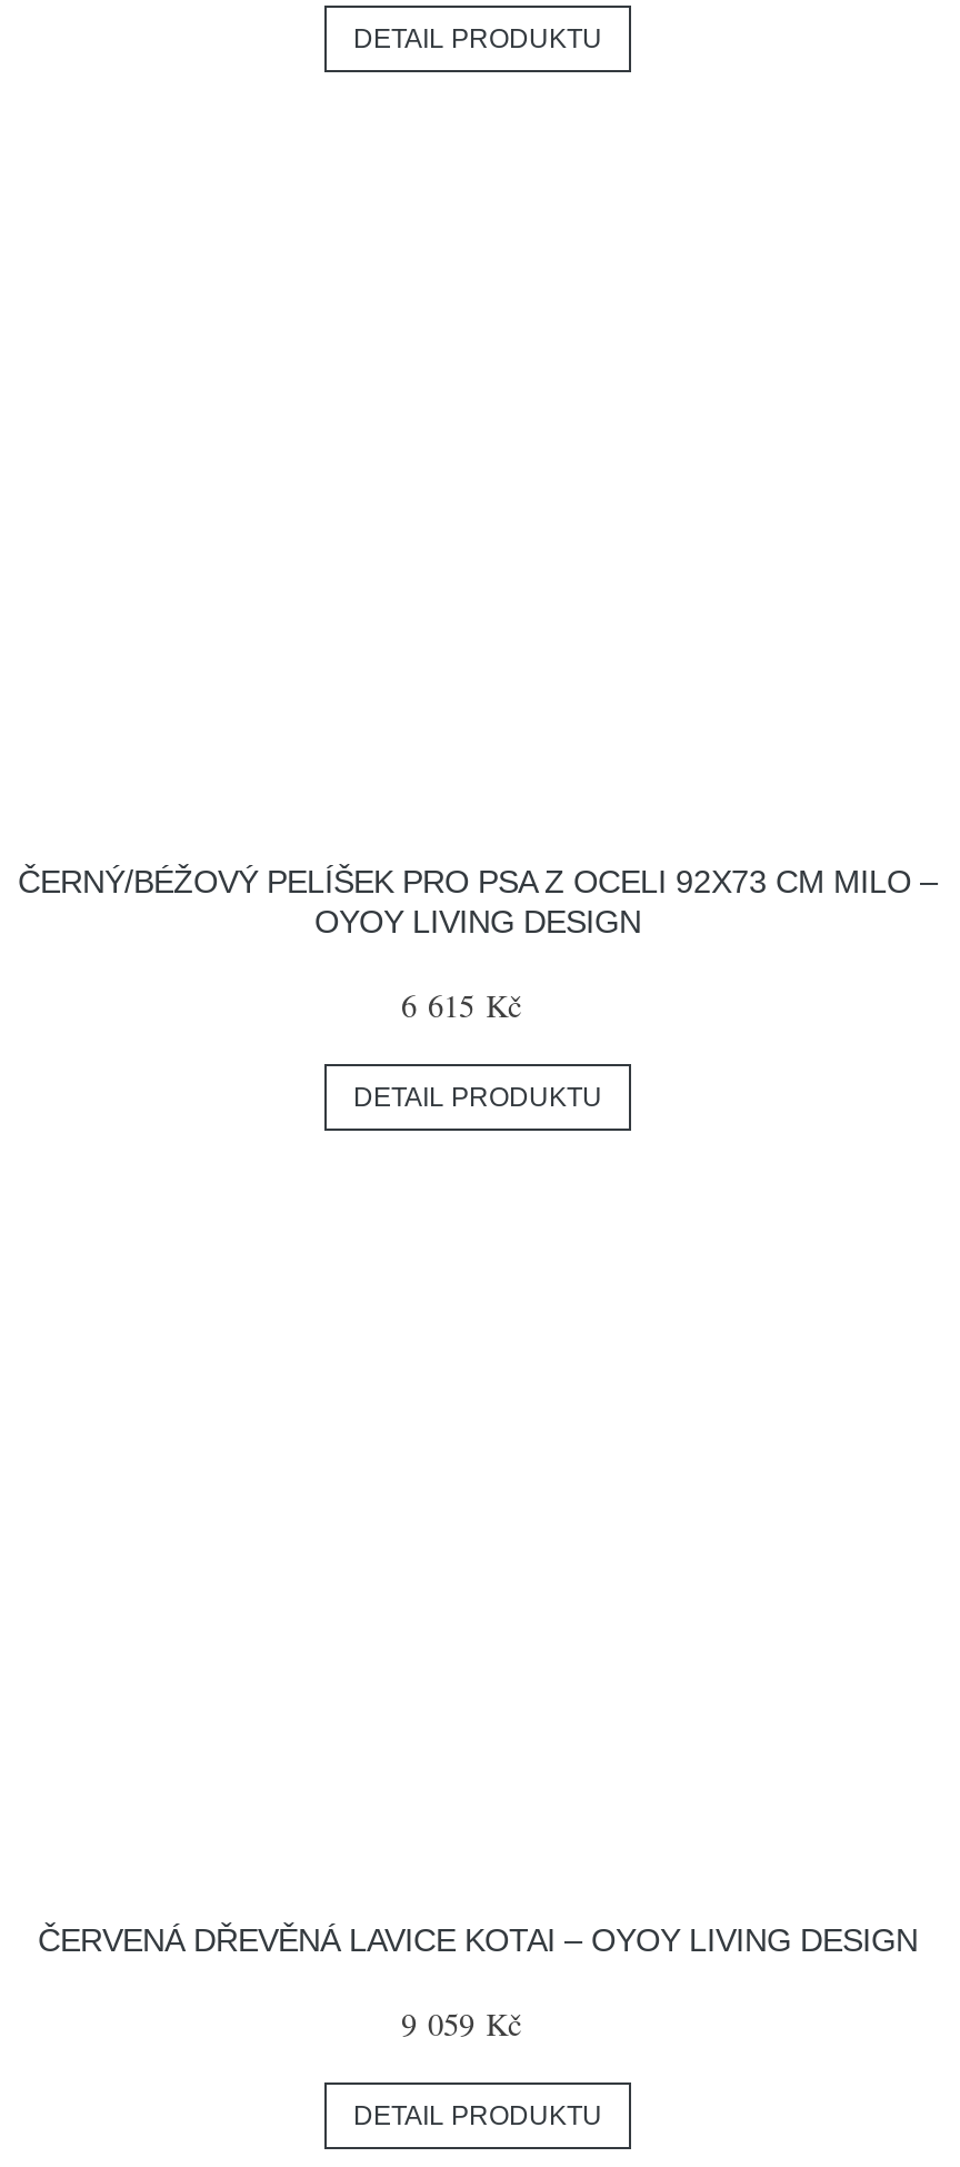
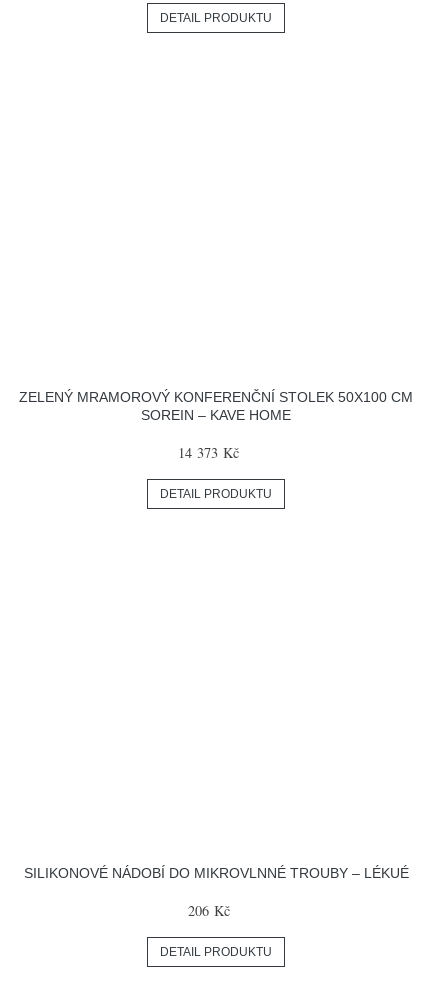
- ČERNÝ/BÉŽOVÝ PELÍŠEK PRO PSA Z OCELI 92X73 CM MILO –
- OYOY LIVING DESIGN
+ ZELENÝ MRAMOROVÝ KONFERENČNÍ STOLEK 50X100 CM
+ SOREIN – KAVE HOME

- 6 615 Kč
+ 14 373 Kč

- ČERVENÁ DŘEVĚNÁ LAVICE KOTAI – OYOY LIVING DESIGN
+ SILIKONOVÉ NÁDOBÍ DO MIKROVLNNÉ TROUBY – LÉKUÉ

- 9 059 Kč
+ 206 Kč
